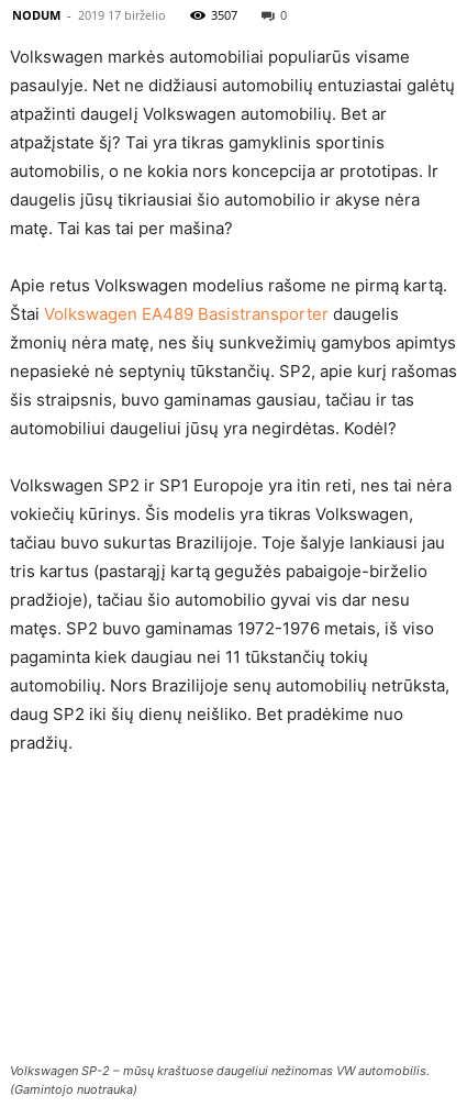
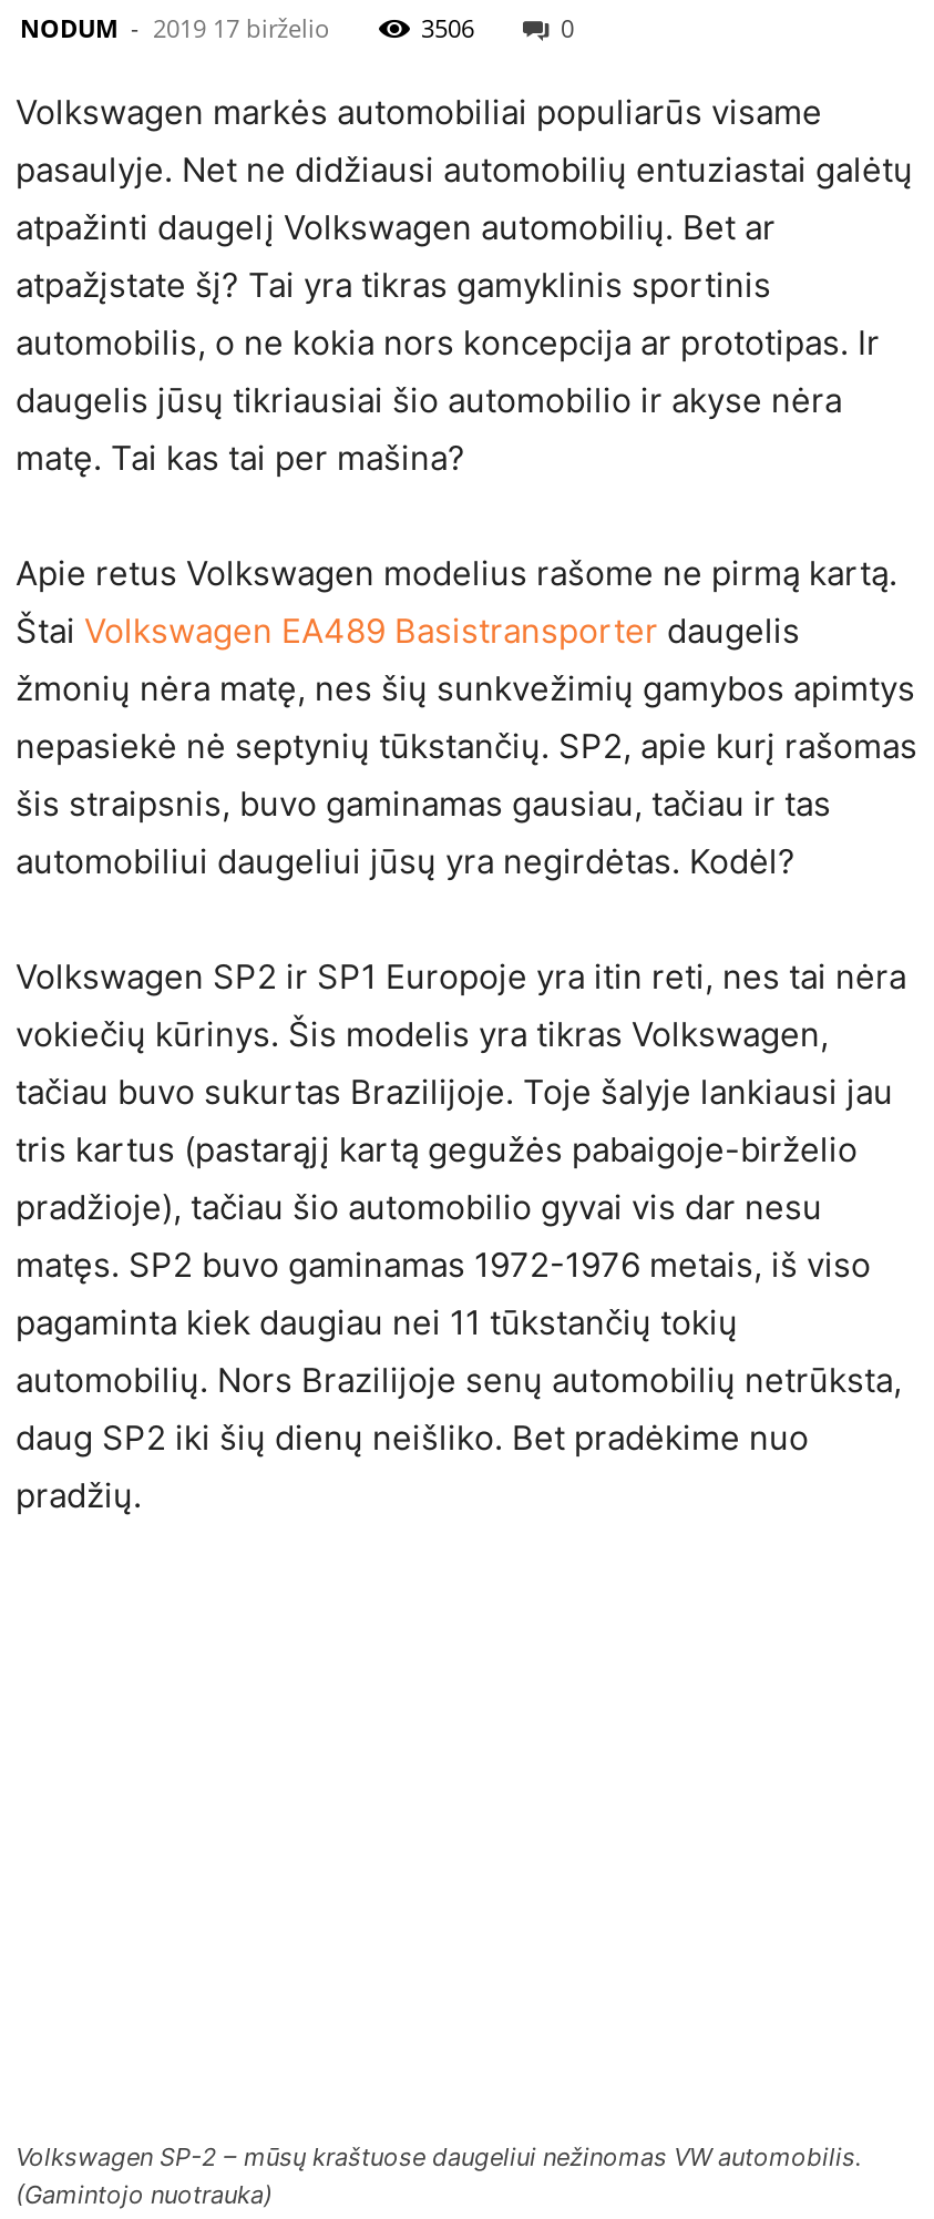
- 3507
+ 3506
